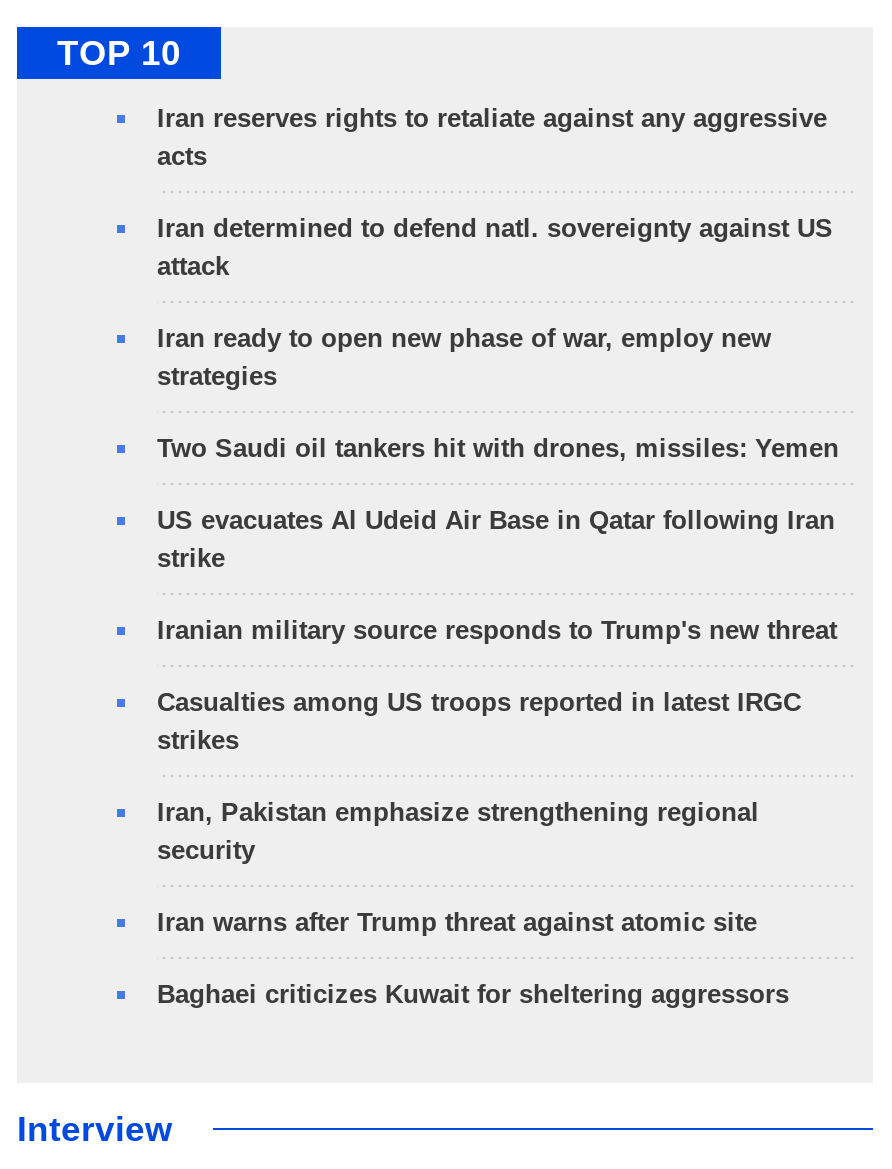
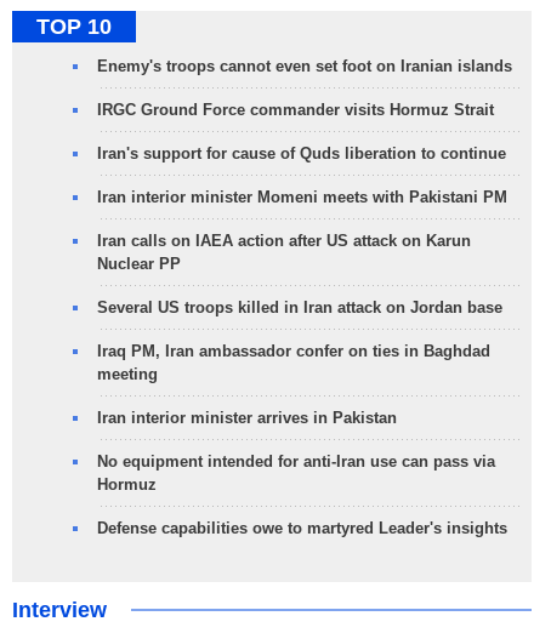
- Iran reserves rights to retaliate against any aggressive
- acts
+ Enemy's troops cannot even set foot on Iranian islands

- Iran determined to defend natl. sovereignty against US
- attack
+ IRGC Ground Force commander visits Hormuz Strait

- Iran ready to open new phase of war, employ new
- strategies
+ Iran's support for cause of Quds liberation to continue

- Two Saudi oil tankers hit with drones, missiles: Yemen
+ Iran interior minister Momeni meets with Pakistani PM

- US evacuates Al Udeid Air Base in Qatar following Iran
- strike
+ Iran calls on IAEA action after US attack on Karun
+ Nuclear PP

- Iranian military source responds to Trump's new threat
+ Several US troops killed in Iran attack on Jordan base

- Casualties among US troops reported in latest IRGC
- strikes
+ Iraq PM, Iran ambassador confer on ties in Baghdad
+ meeting

- Iran, Pakistan emphasize strengthening regional
- security
+ Iran interior minister arrives in Pakistan

- Iran warns after Trump threat against atomic site
+ No equipment intended for anti-Iran use can pass via
+ Hormuz

- Baghaei criticizes Kuwait for sheltering aggressors
+ Defense capabilities owe to martyred Leader's insights
